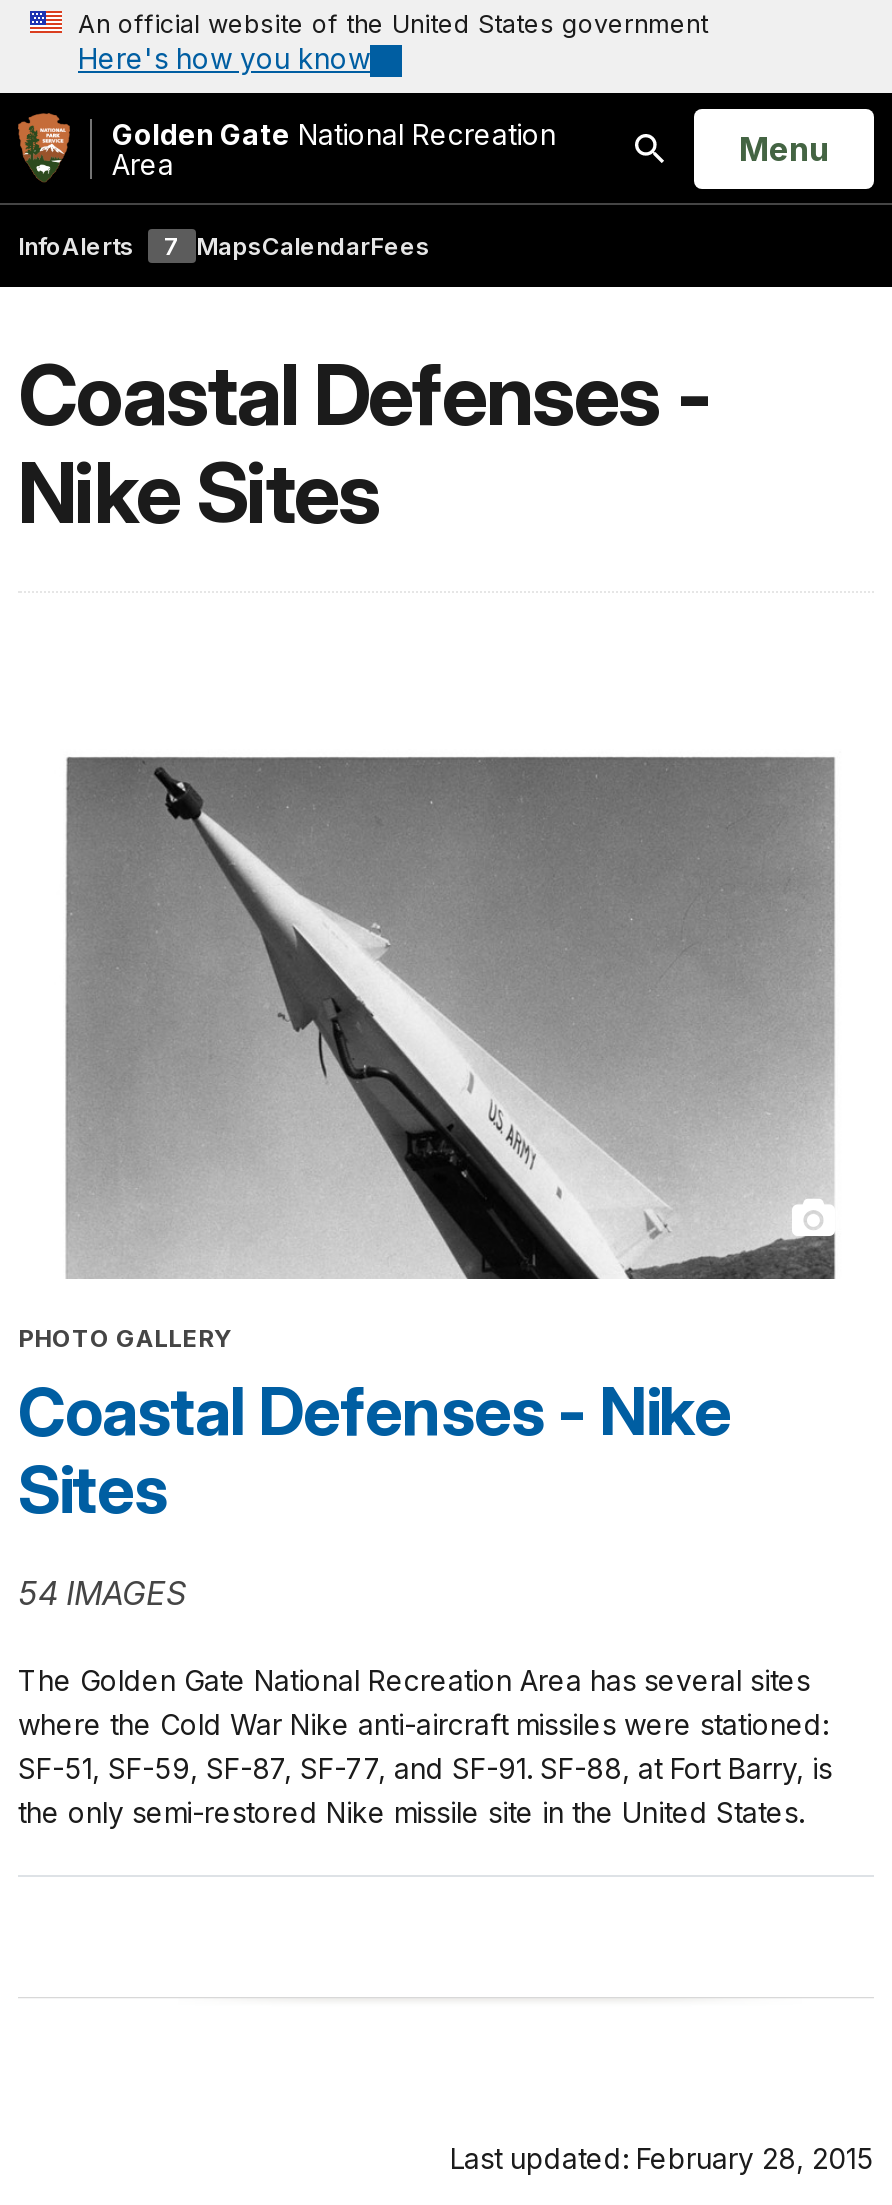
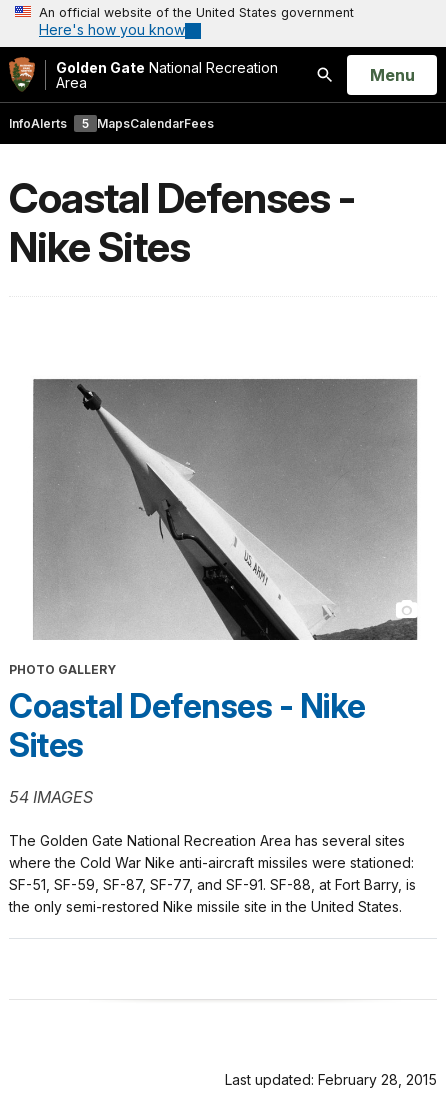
- 7 MapsCalendarFees
+ 5 MapsCalendarFees
